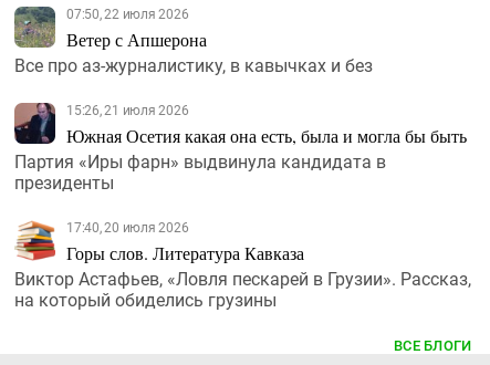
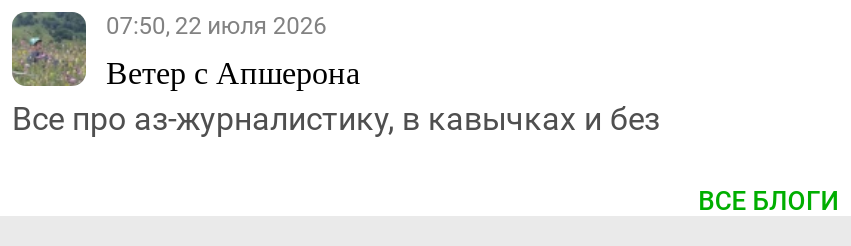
- [image]
- 15:26, 21 июля 2026
- Южная Осетия какая она есть, была и могла бы быть
- Партия «Иры фарн» выдвинула кандидата в
- президенты
- 17:40, 20 июля 2026
- Горы слов. Литература Кавказа
- Виктор Астафьев, «Ловля пескарей в Грузии». Рассказ,
- на который обиделись грузины

- [image]
